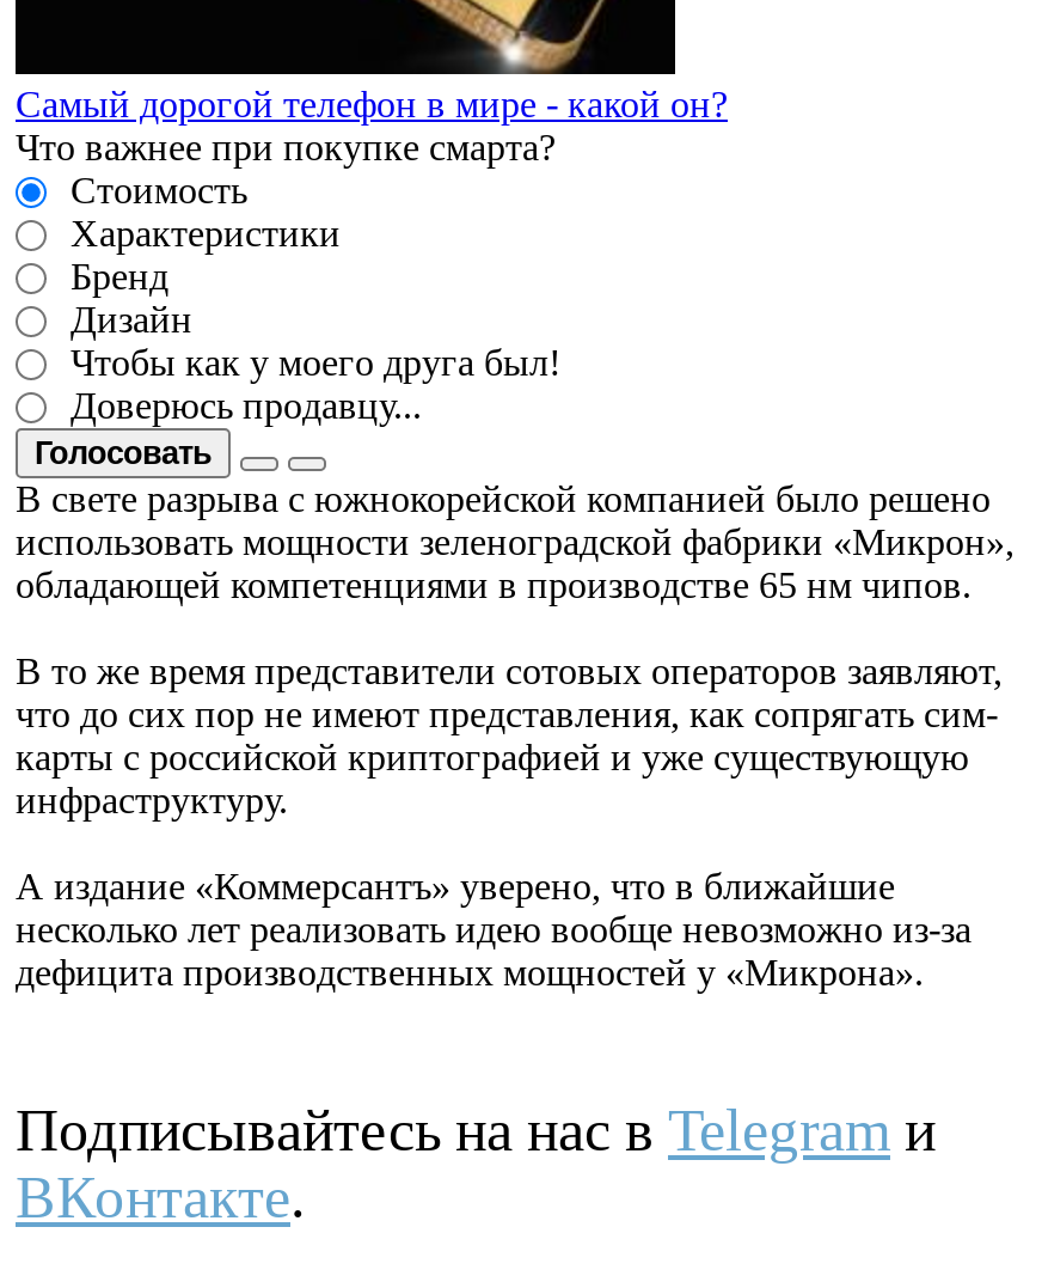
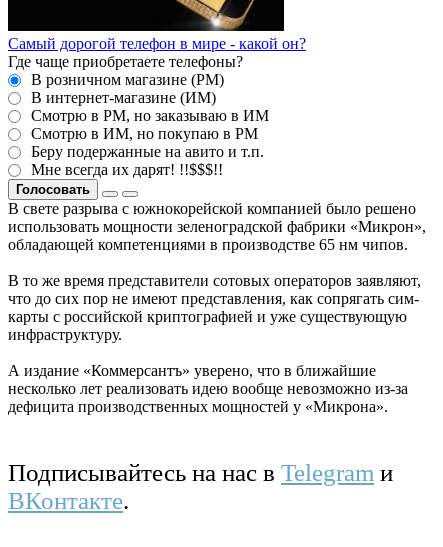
- Что важнее при покупке смарта?
- Стоимость
- Характеристики
- Бренд
- Дизайн
- Чтобы как у моего друга был!
- Доверюсь продавцу...
+ Где чаще приобретаете телефоны?
+ В розничном магазине (РМ)
+ В интернет-магазине (ИМ)
+ Смотрю в РМ, но заказываю в ИМ
+ Смотрю в ИМ, но покупаю в РМ
+ Беру подержанные на авито и т.п.
+ Мне всегда их дарят! !!$$$!!
